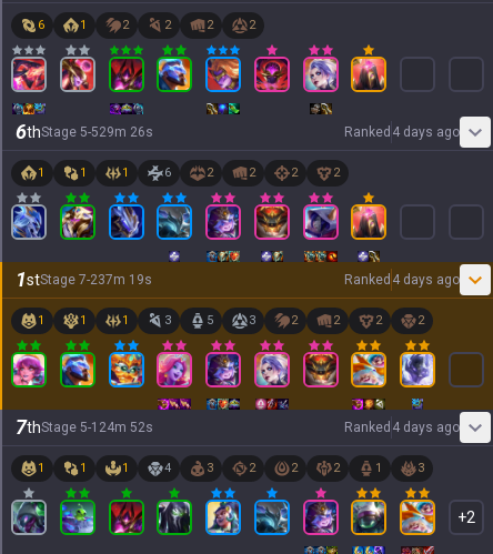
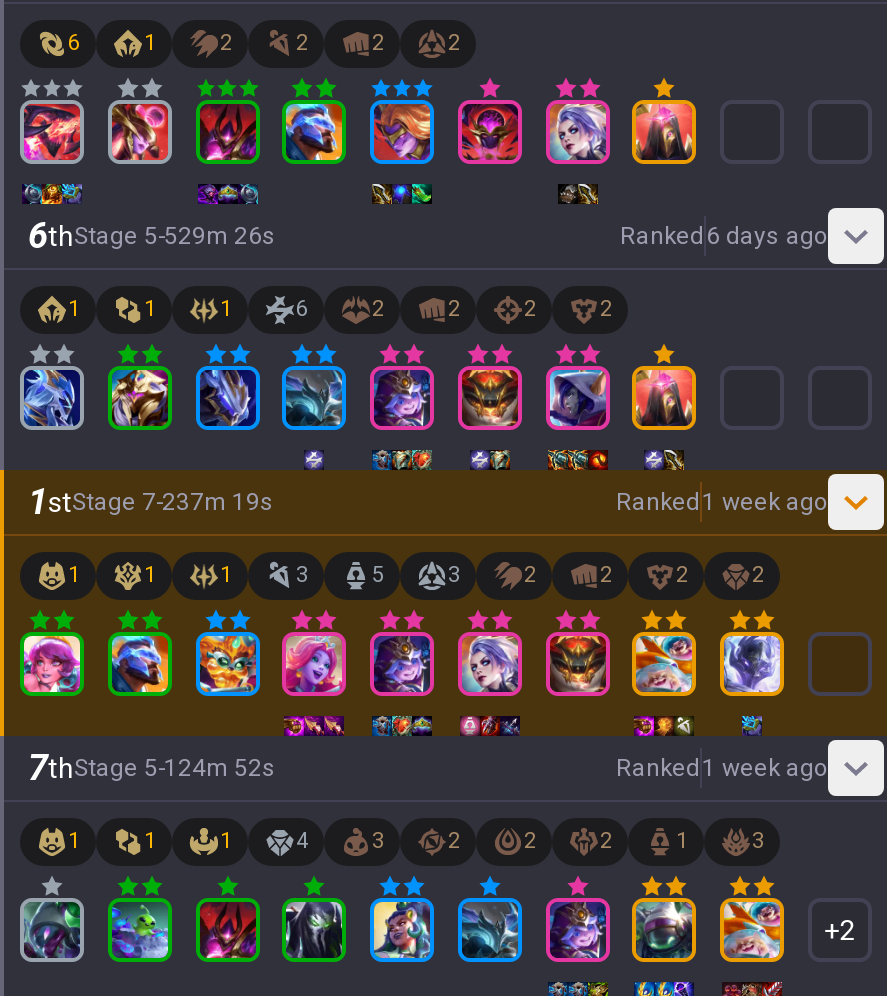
- Ranked 4 days ago
+ Ranked 6 days ago

- Ranked 4 days ago
+ Ranked 1 week ago

- Ranked 4 days ago
+ Ranked 1 week ago
